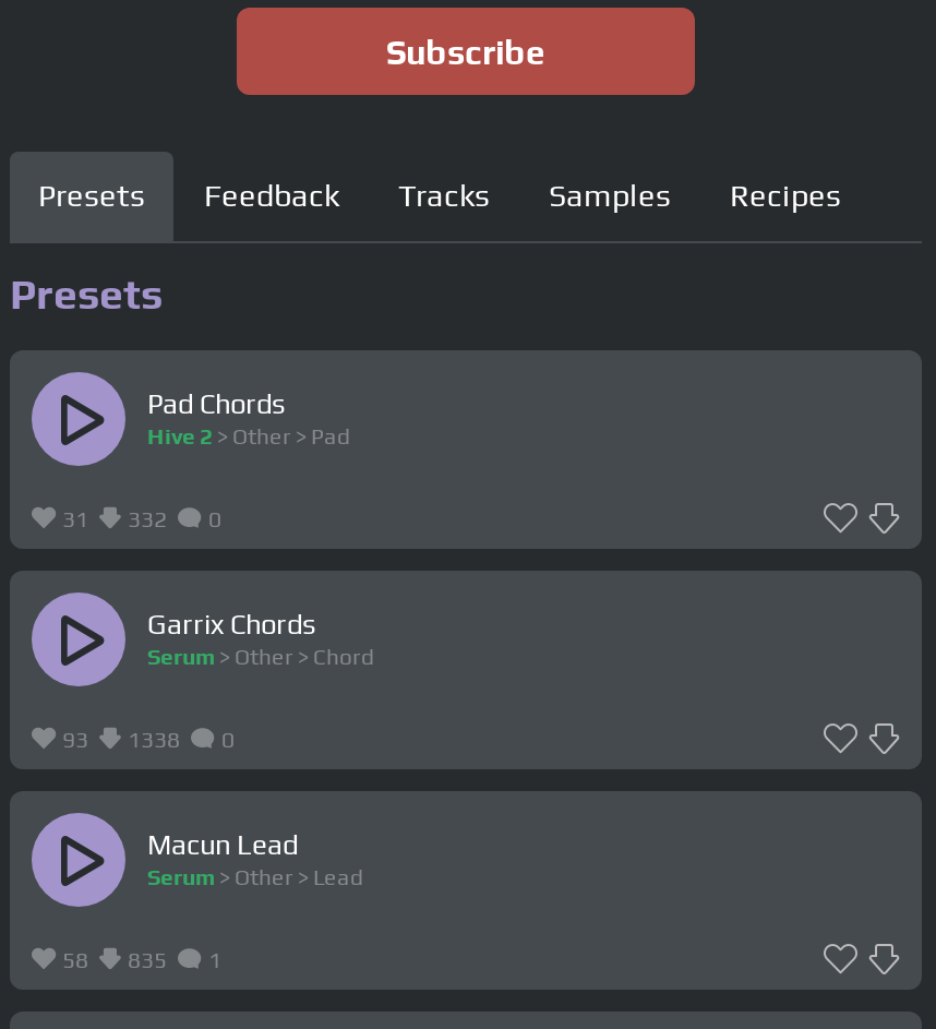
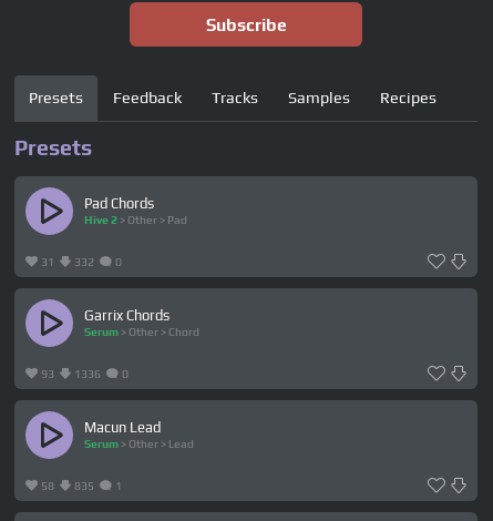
- 93 1338 0
+ 93 1336 0
